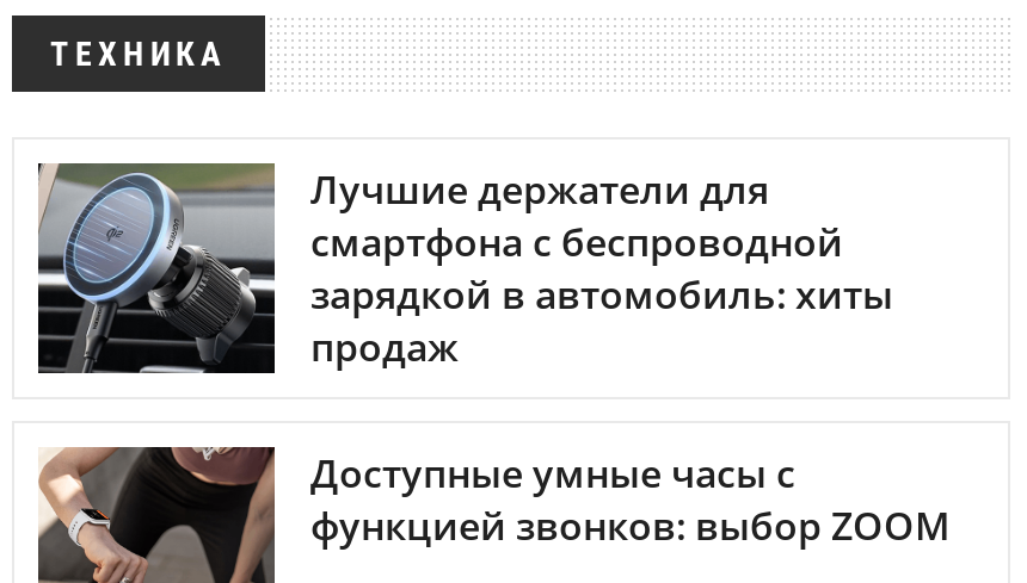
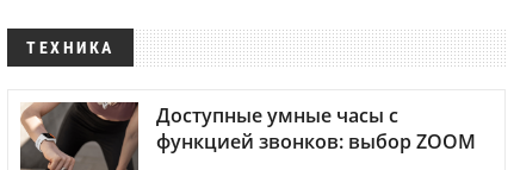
- [image]
- Лучшие держатели для
- смартфона с беспроводной
- зарядкой в автомобиль: хиты
- продаж
